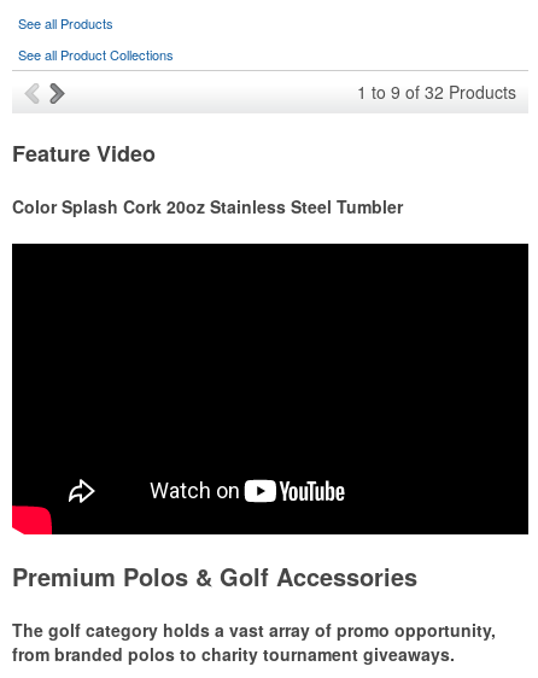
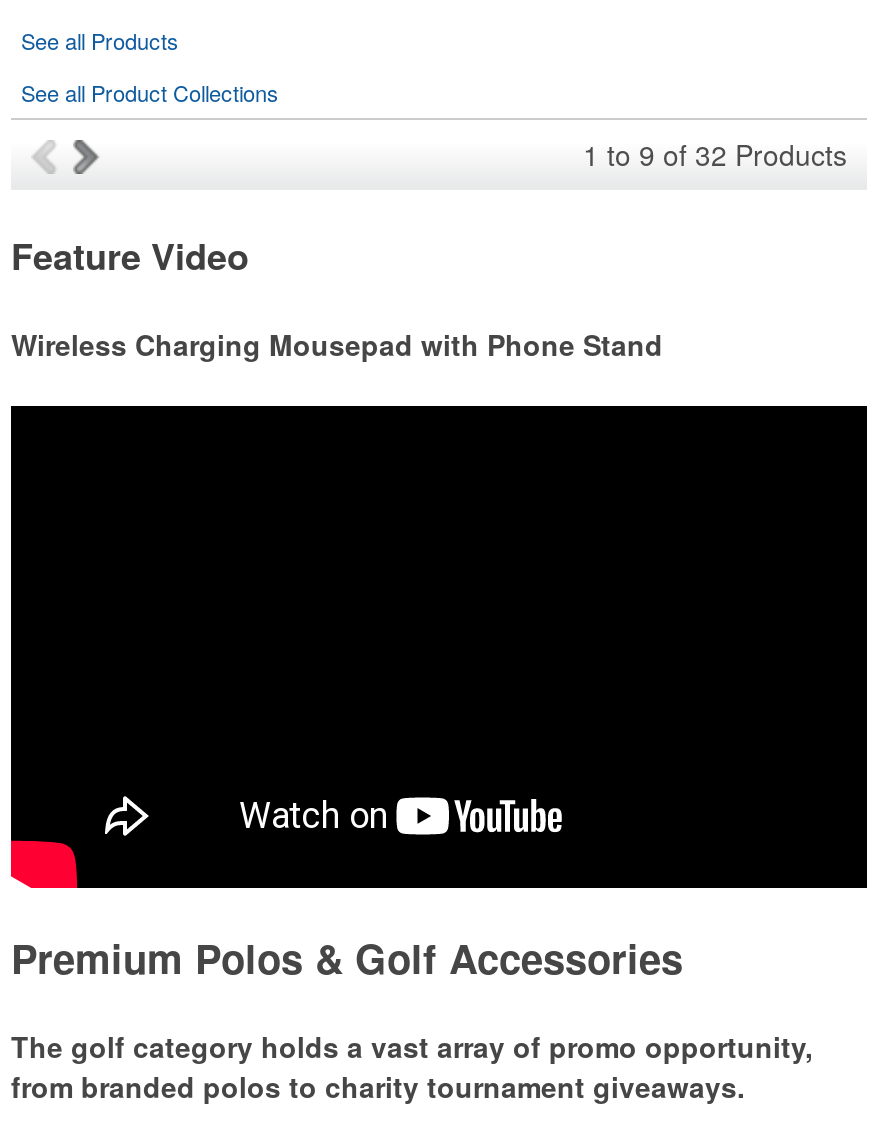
- Color Splash Cork 20oz Stainless Steel Tumbler
+ Wireless Charging Mousepad with Phone Stand
